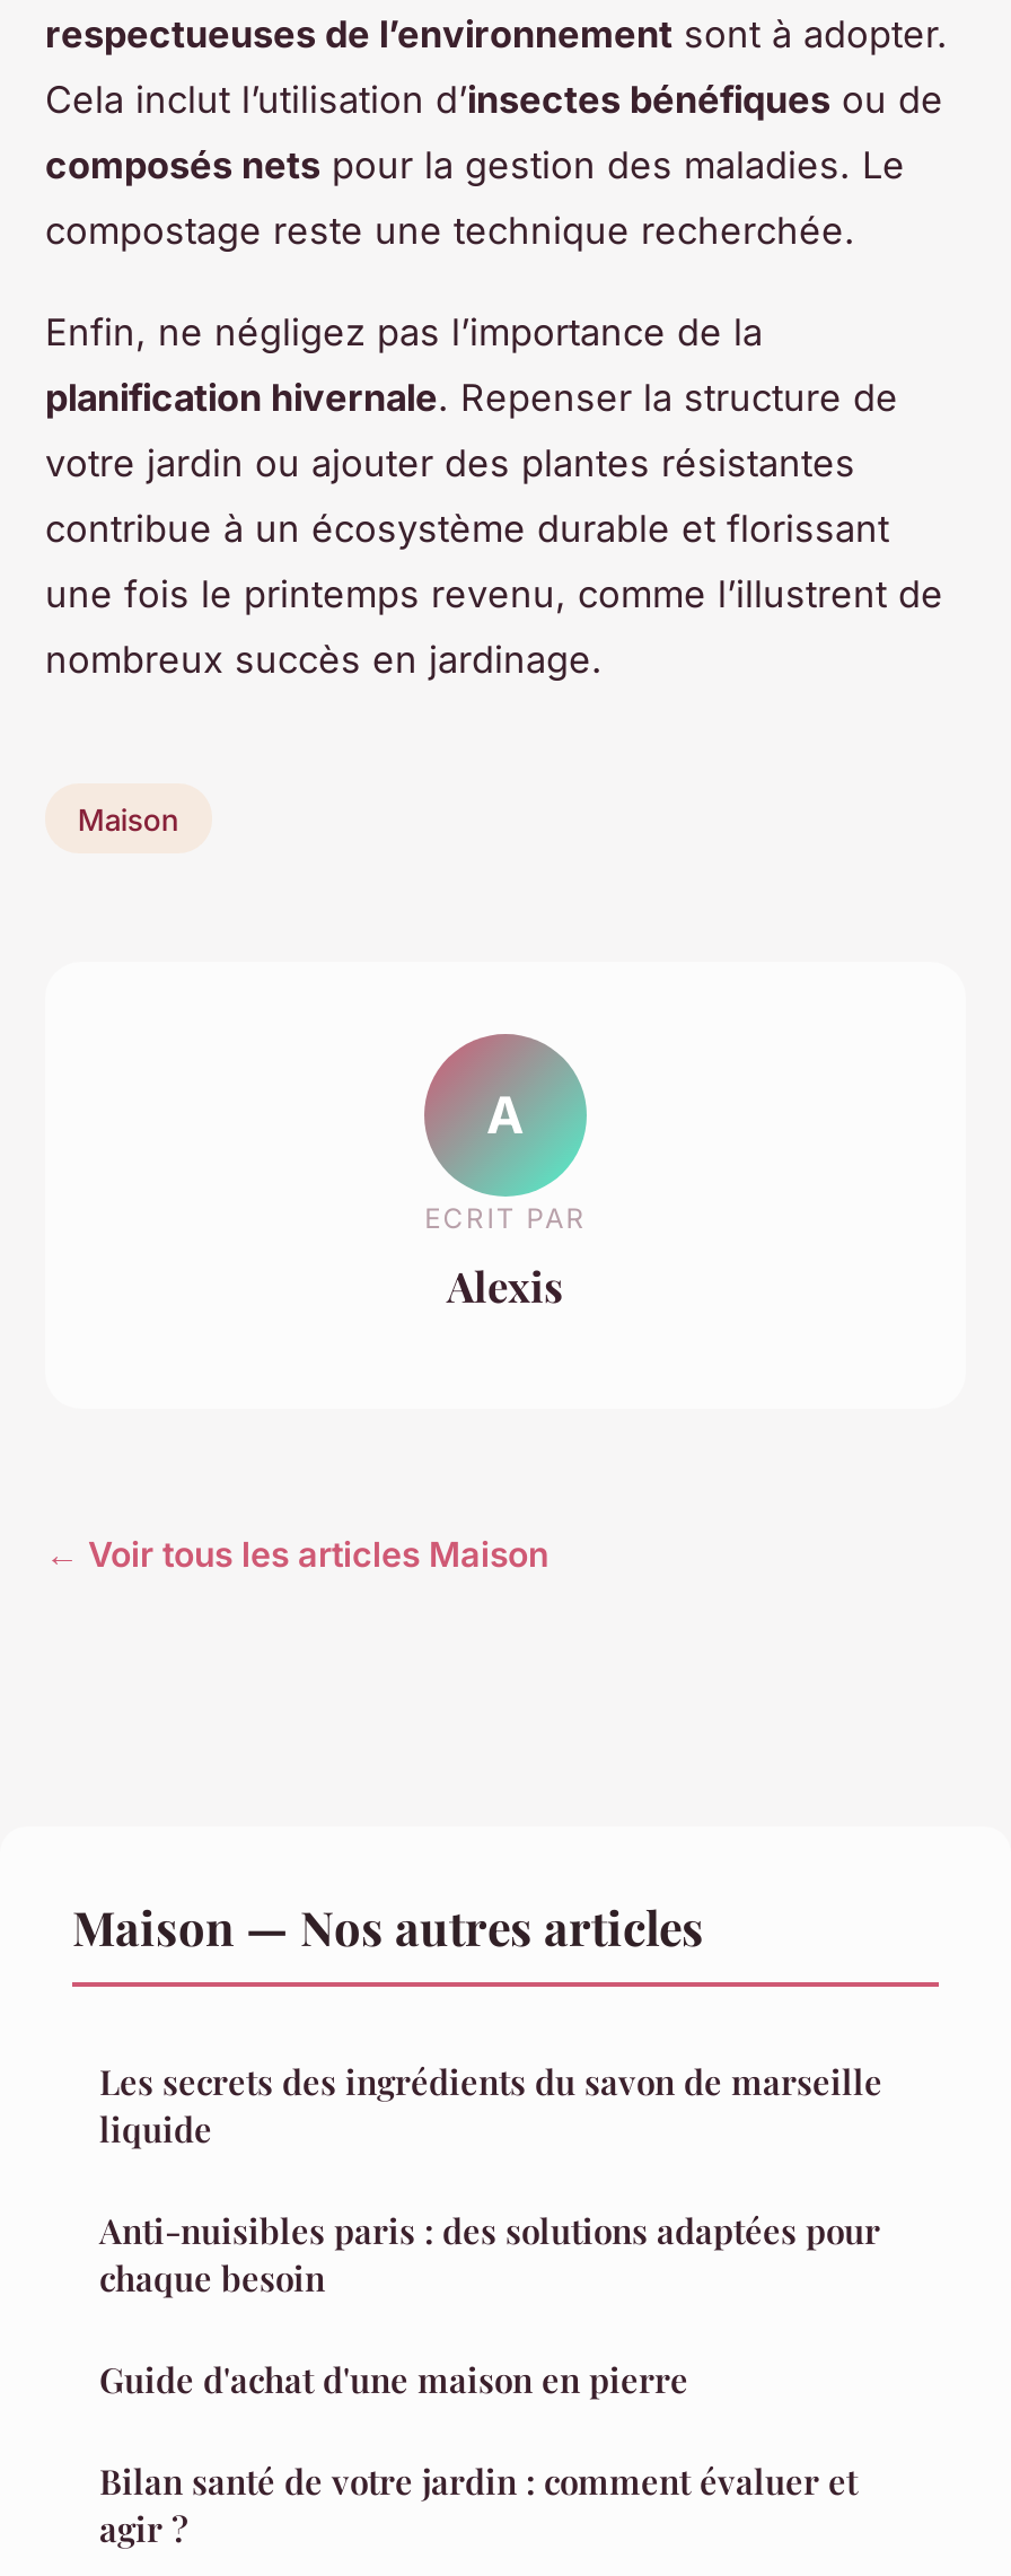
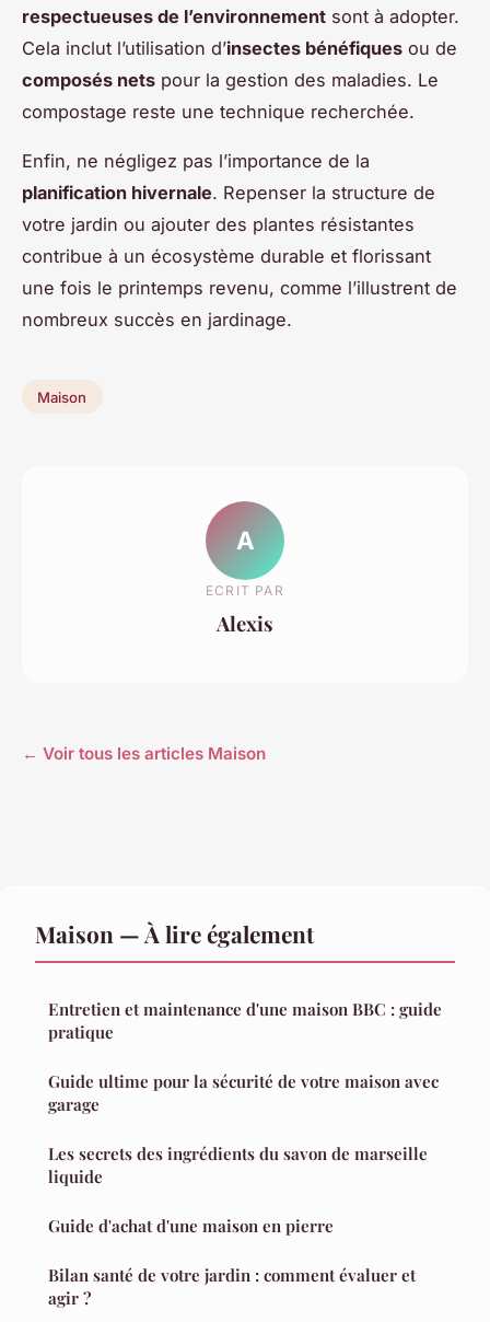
- Maison — Nos autres articles
+ Maison — À lire également
+ Entretien et maintenance d'une maison BBC : guide
+ pratique
+ Guide ultime pour la sécurité de votre maison avec
+ garage

moved down: Les secrets des ingrédients du savon de marseille | liquide

- Anti-nuisibles paris : des solutions adaptées pour
- chaque besoin
